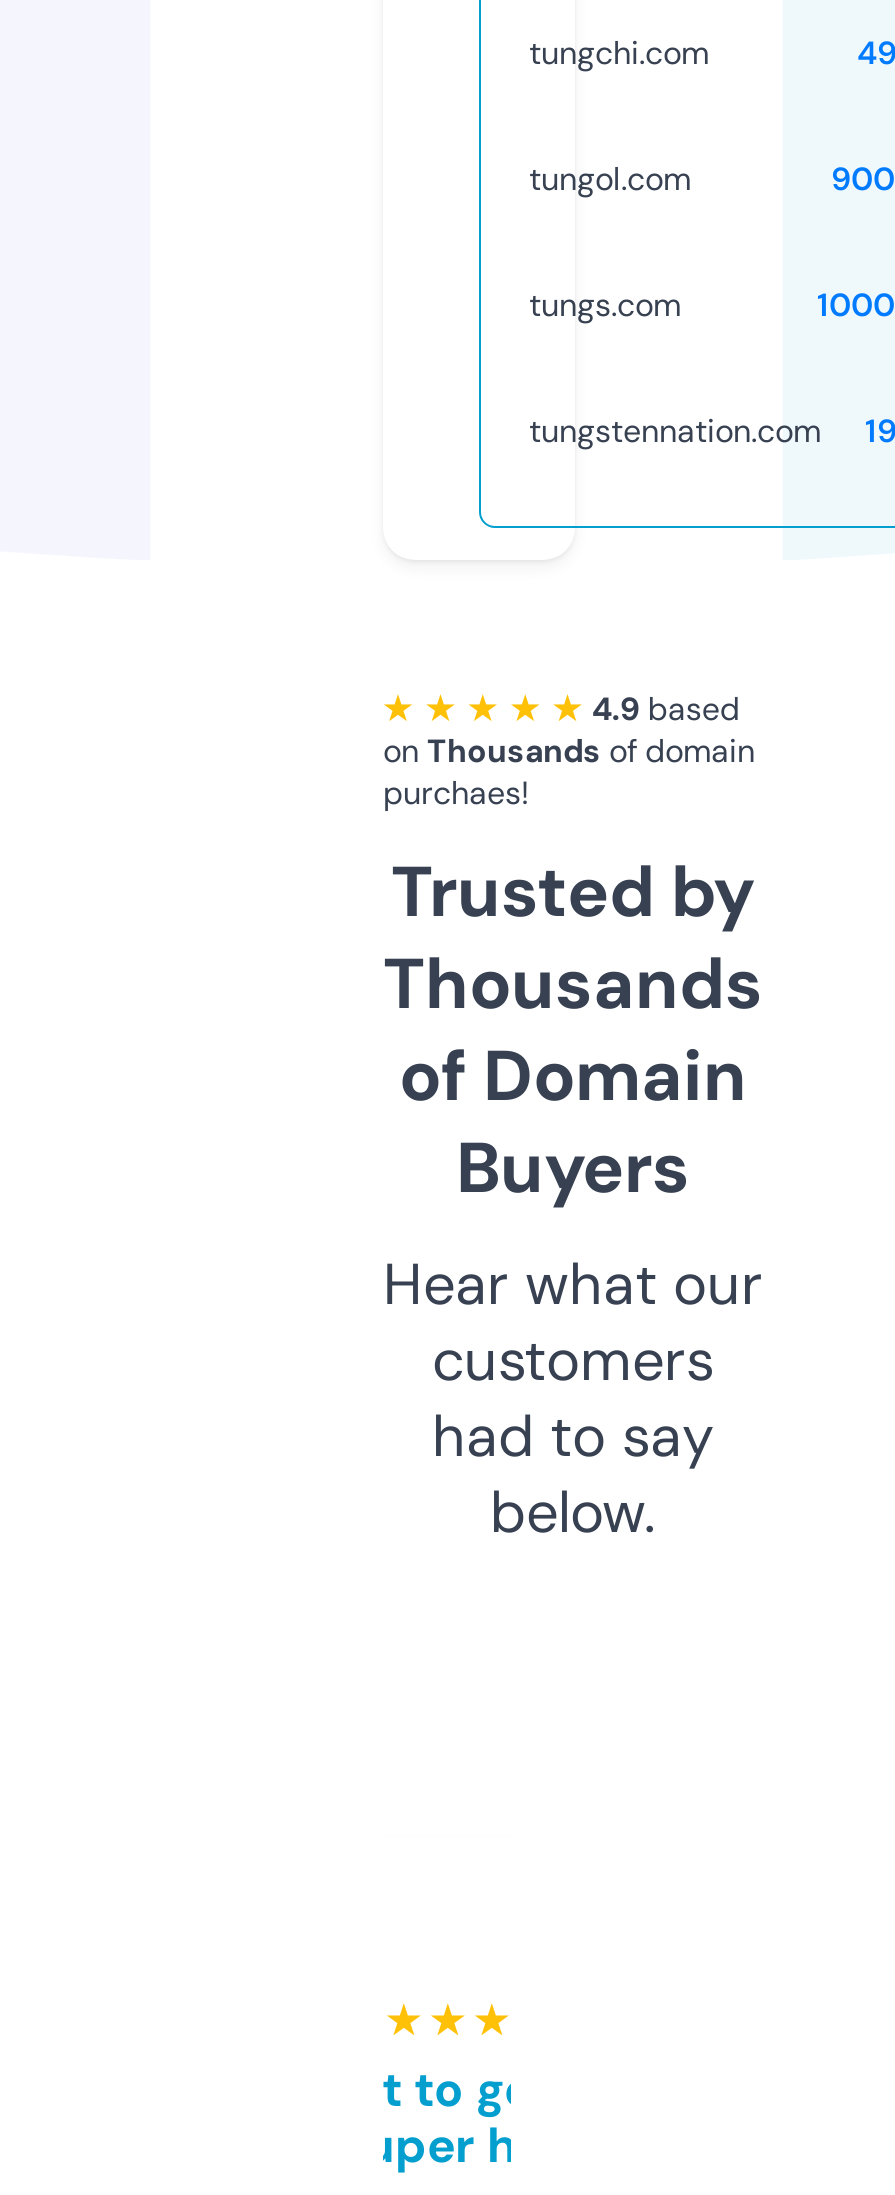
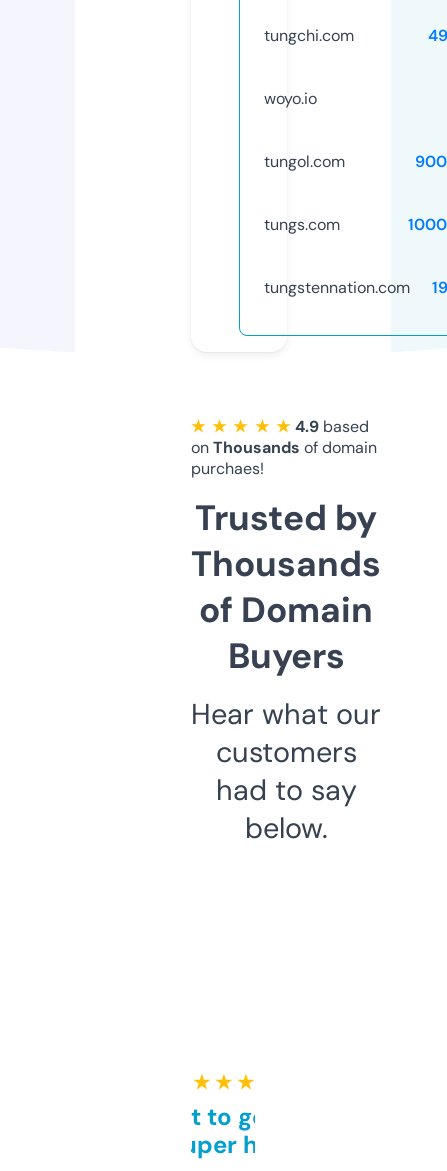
+ woyo.io
